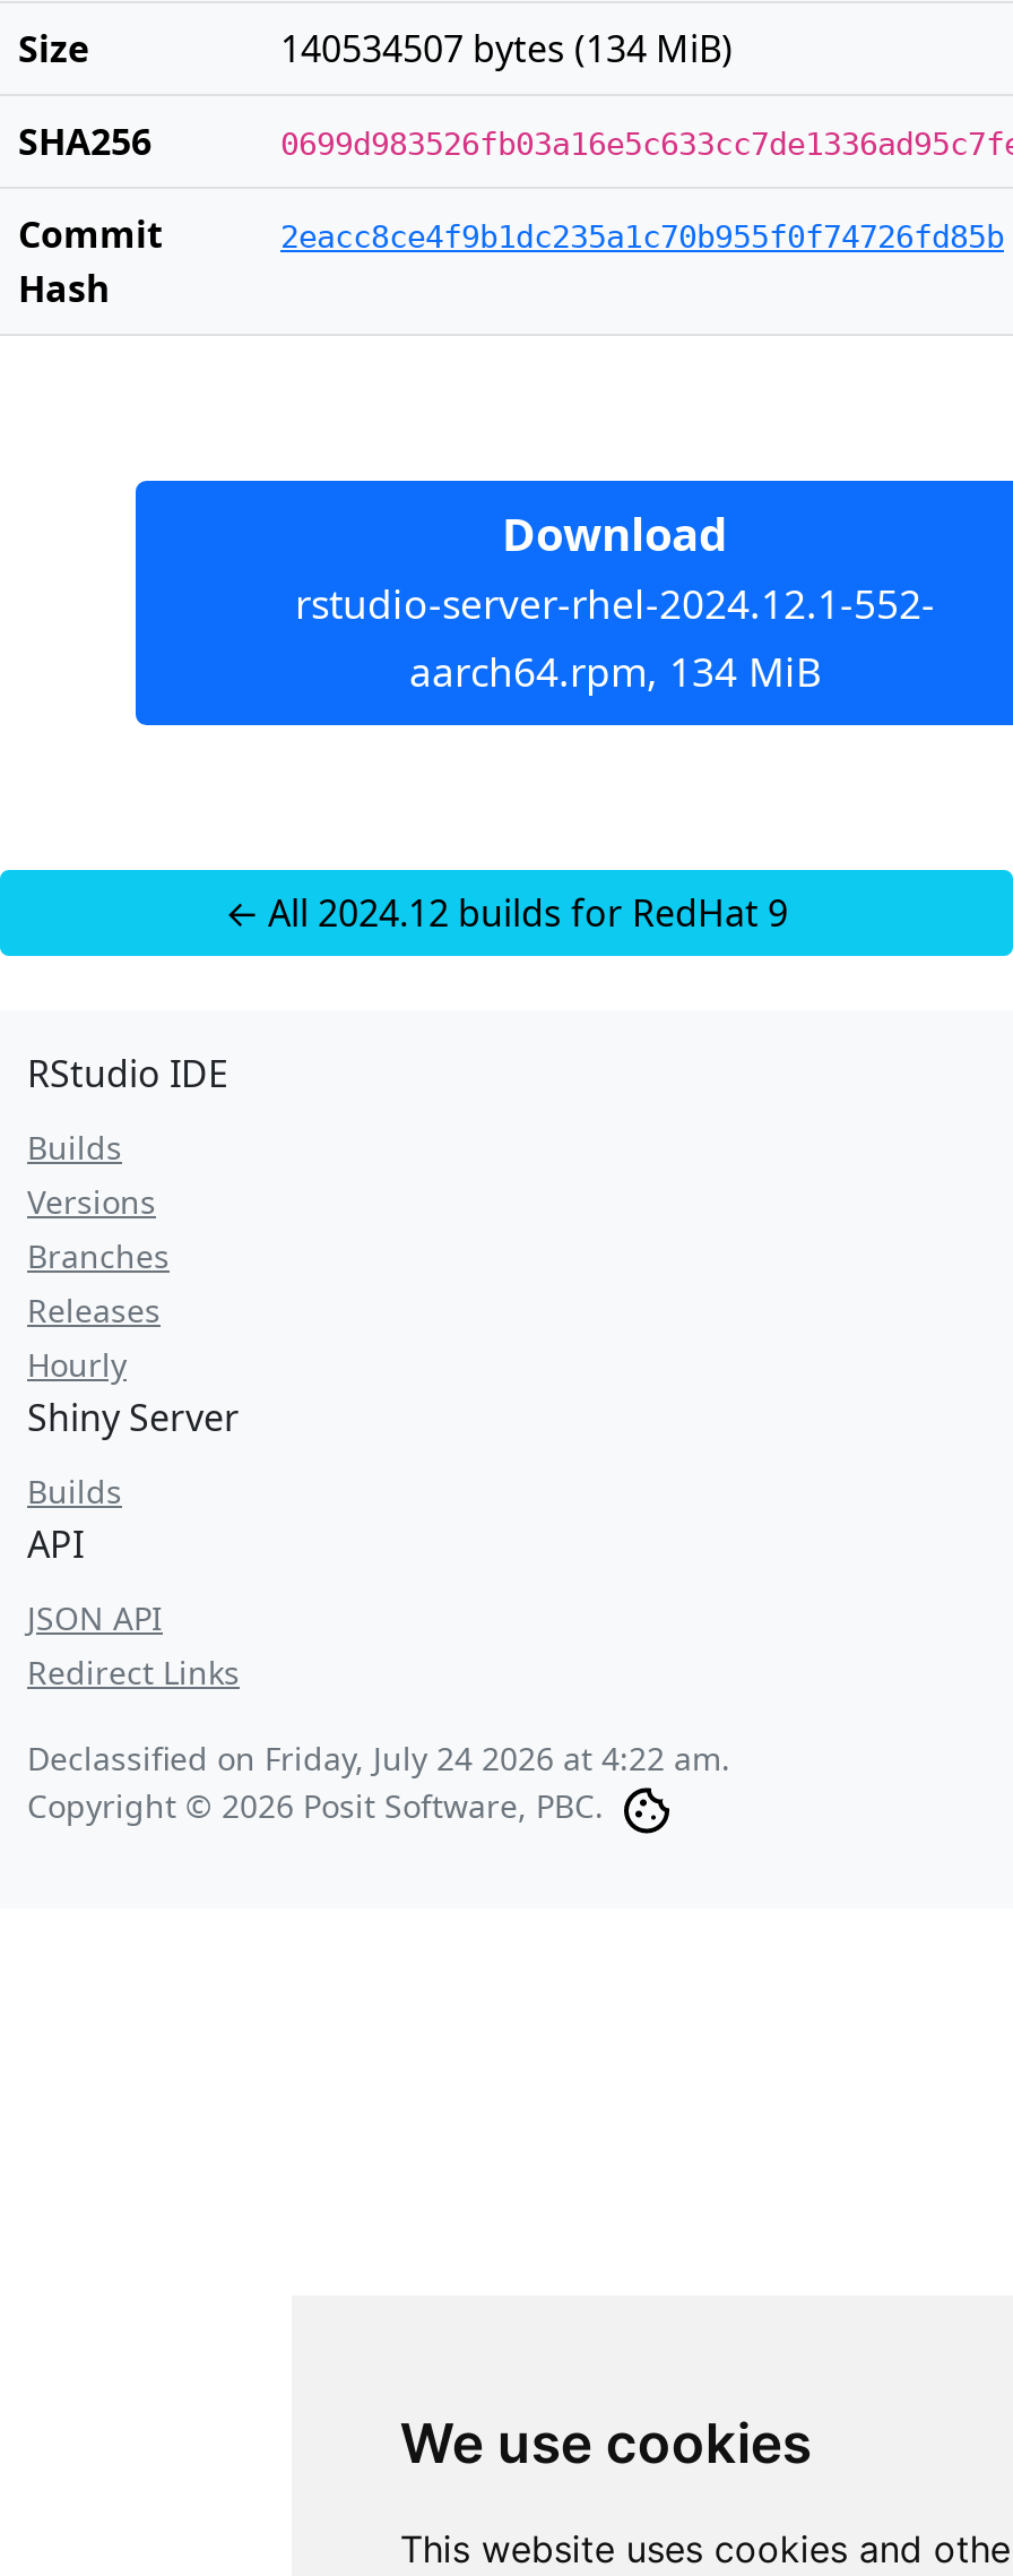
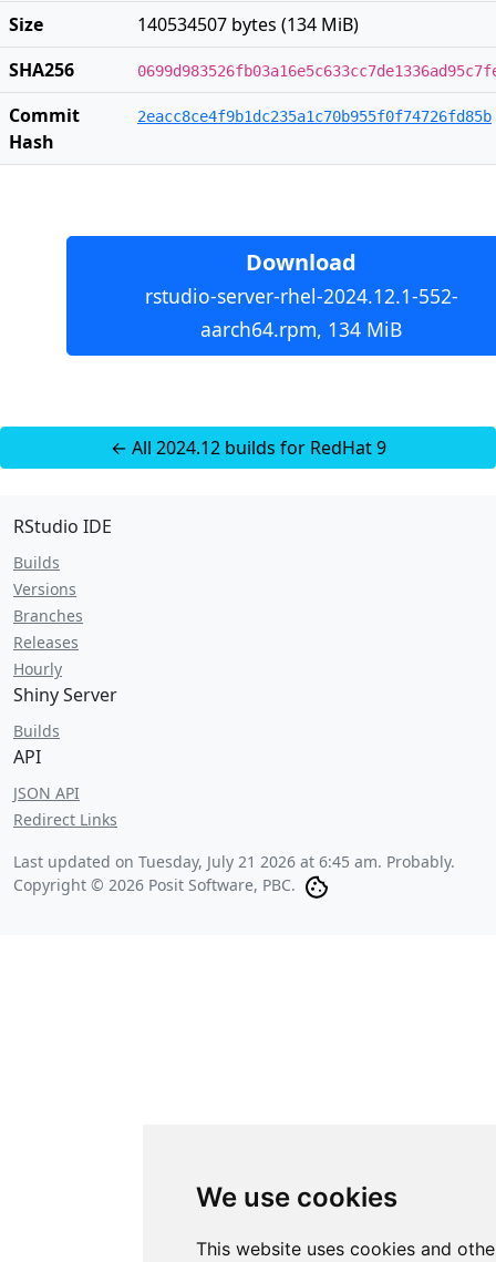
- Declassified on Friday, July 24 2026 at 4:22 am.
+ Last updated on Tuesday, July 21 2026 at 6:45 am. Probably.
